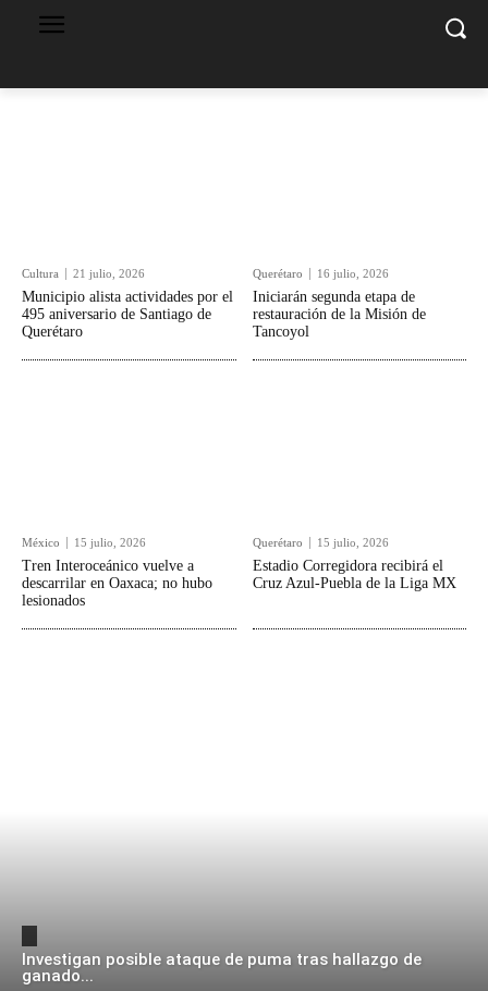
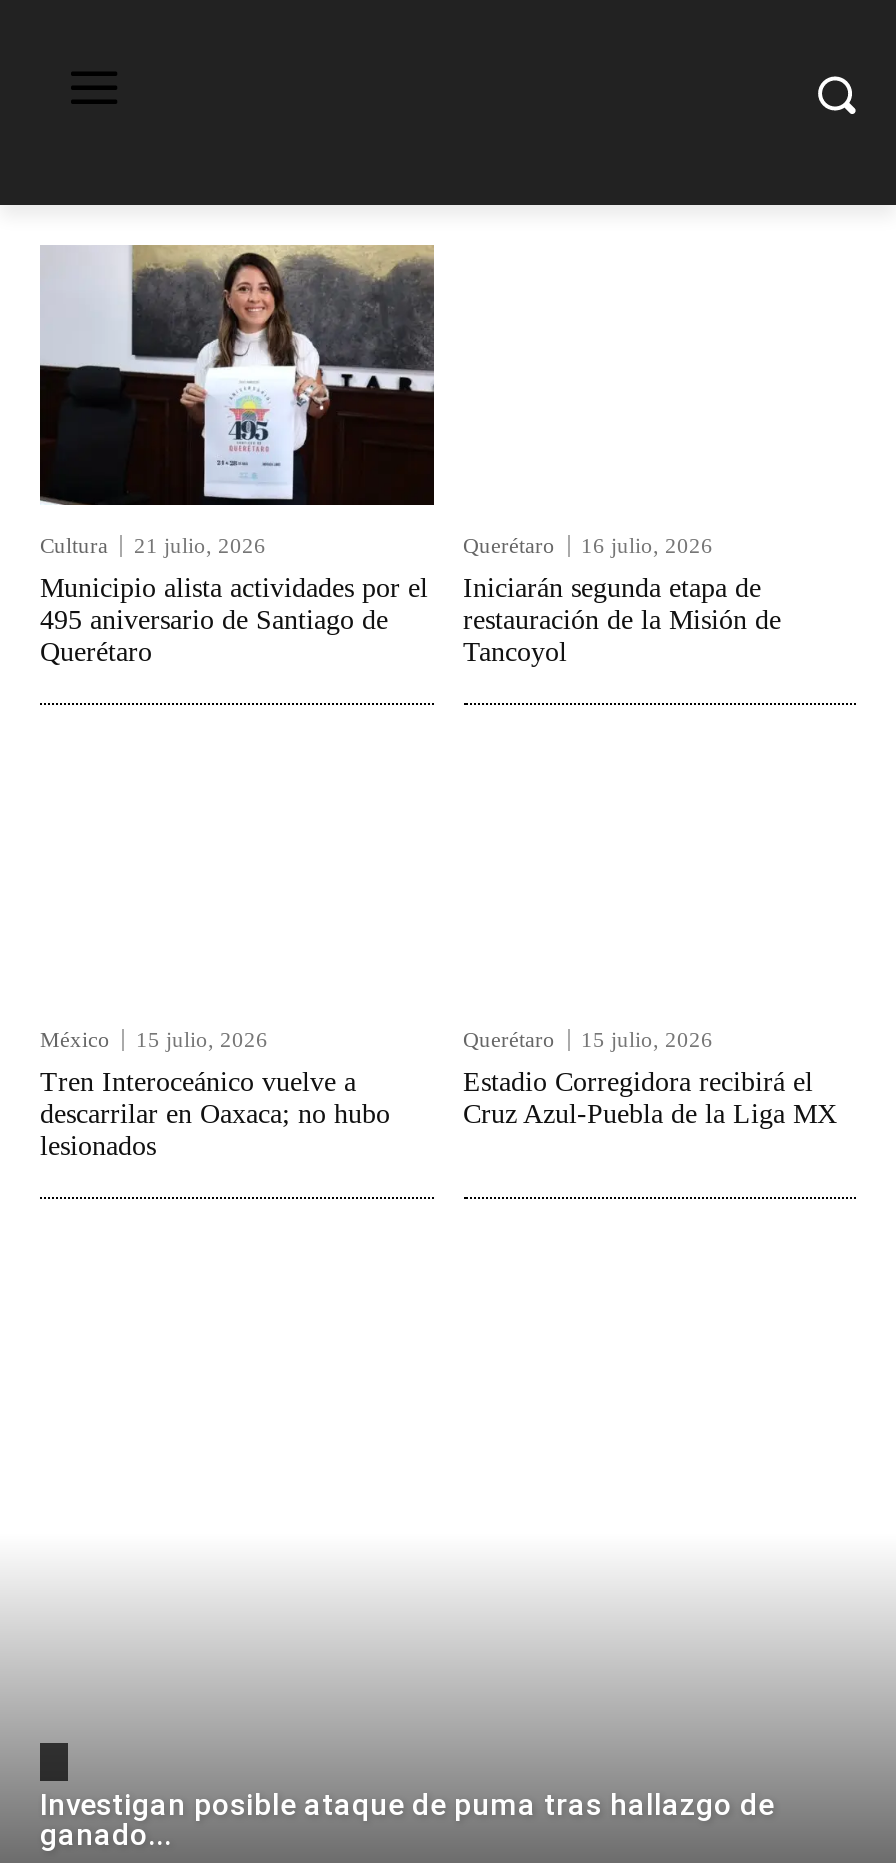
+ [image]
